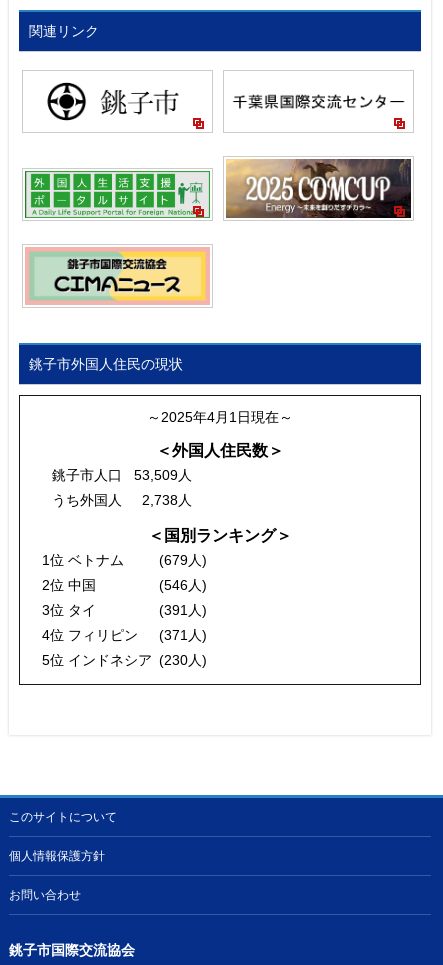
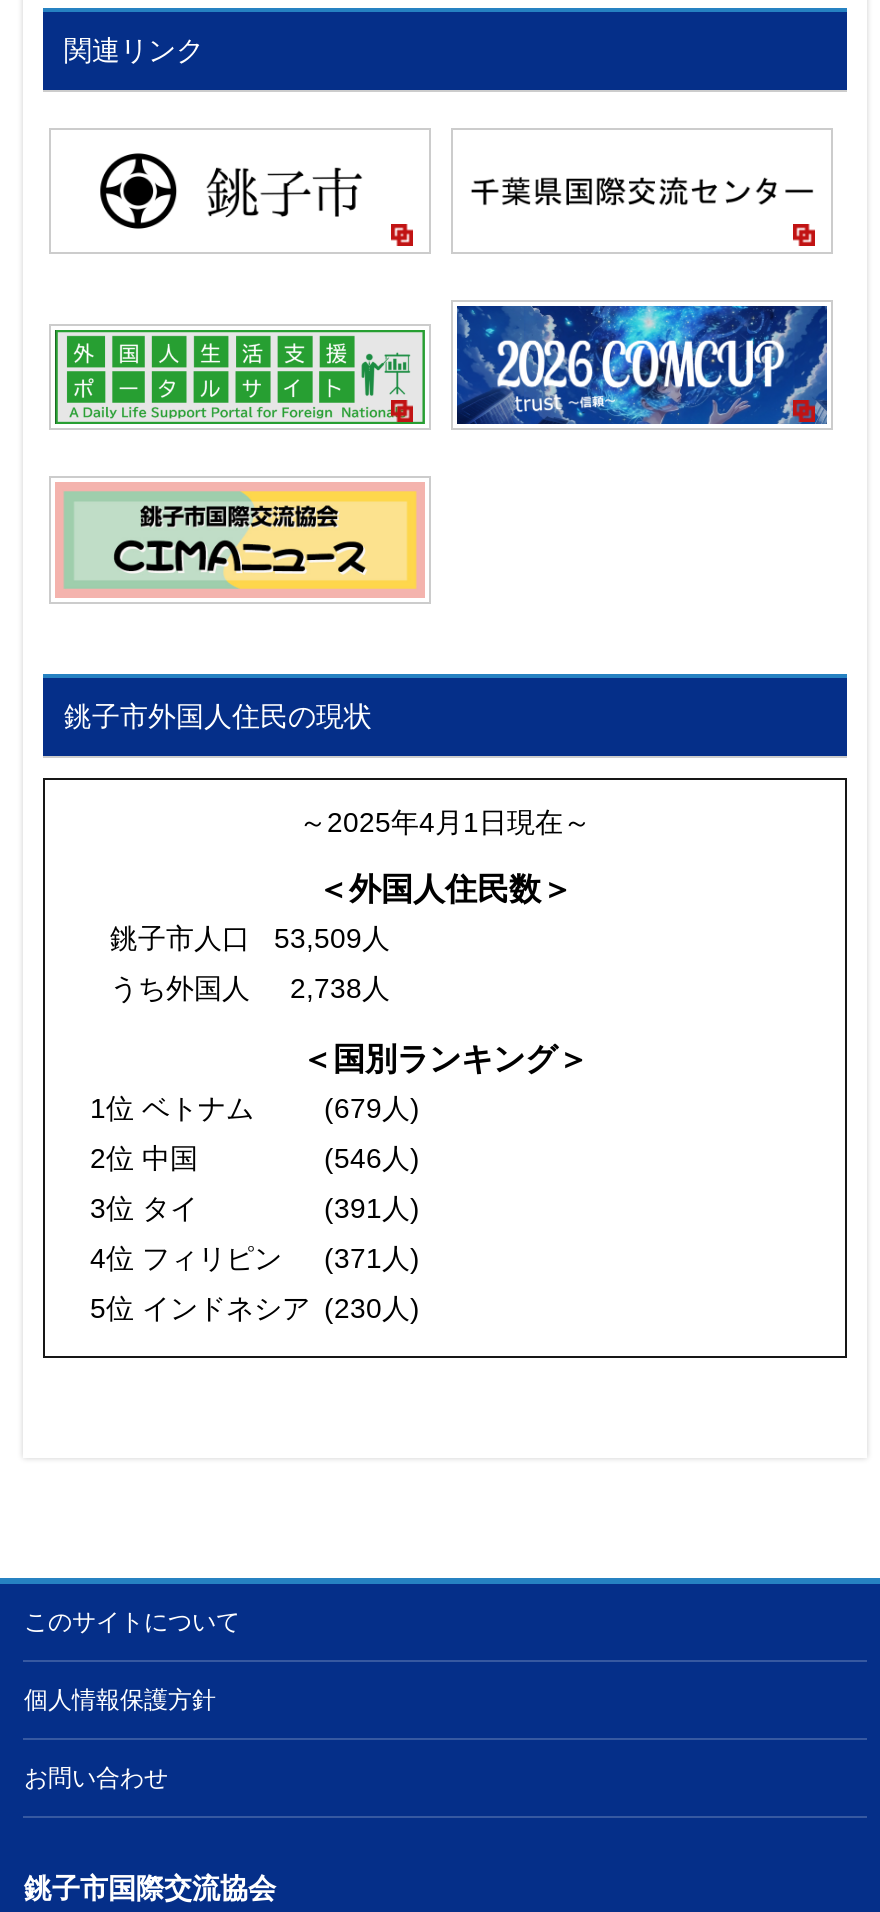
- [image]
+ [image]
